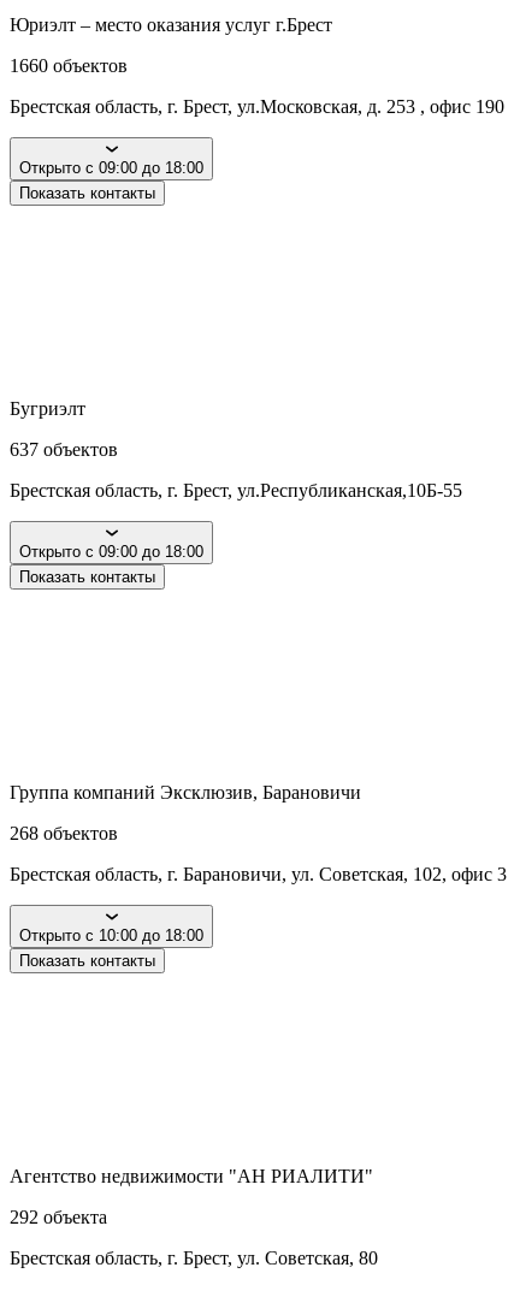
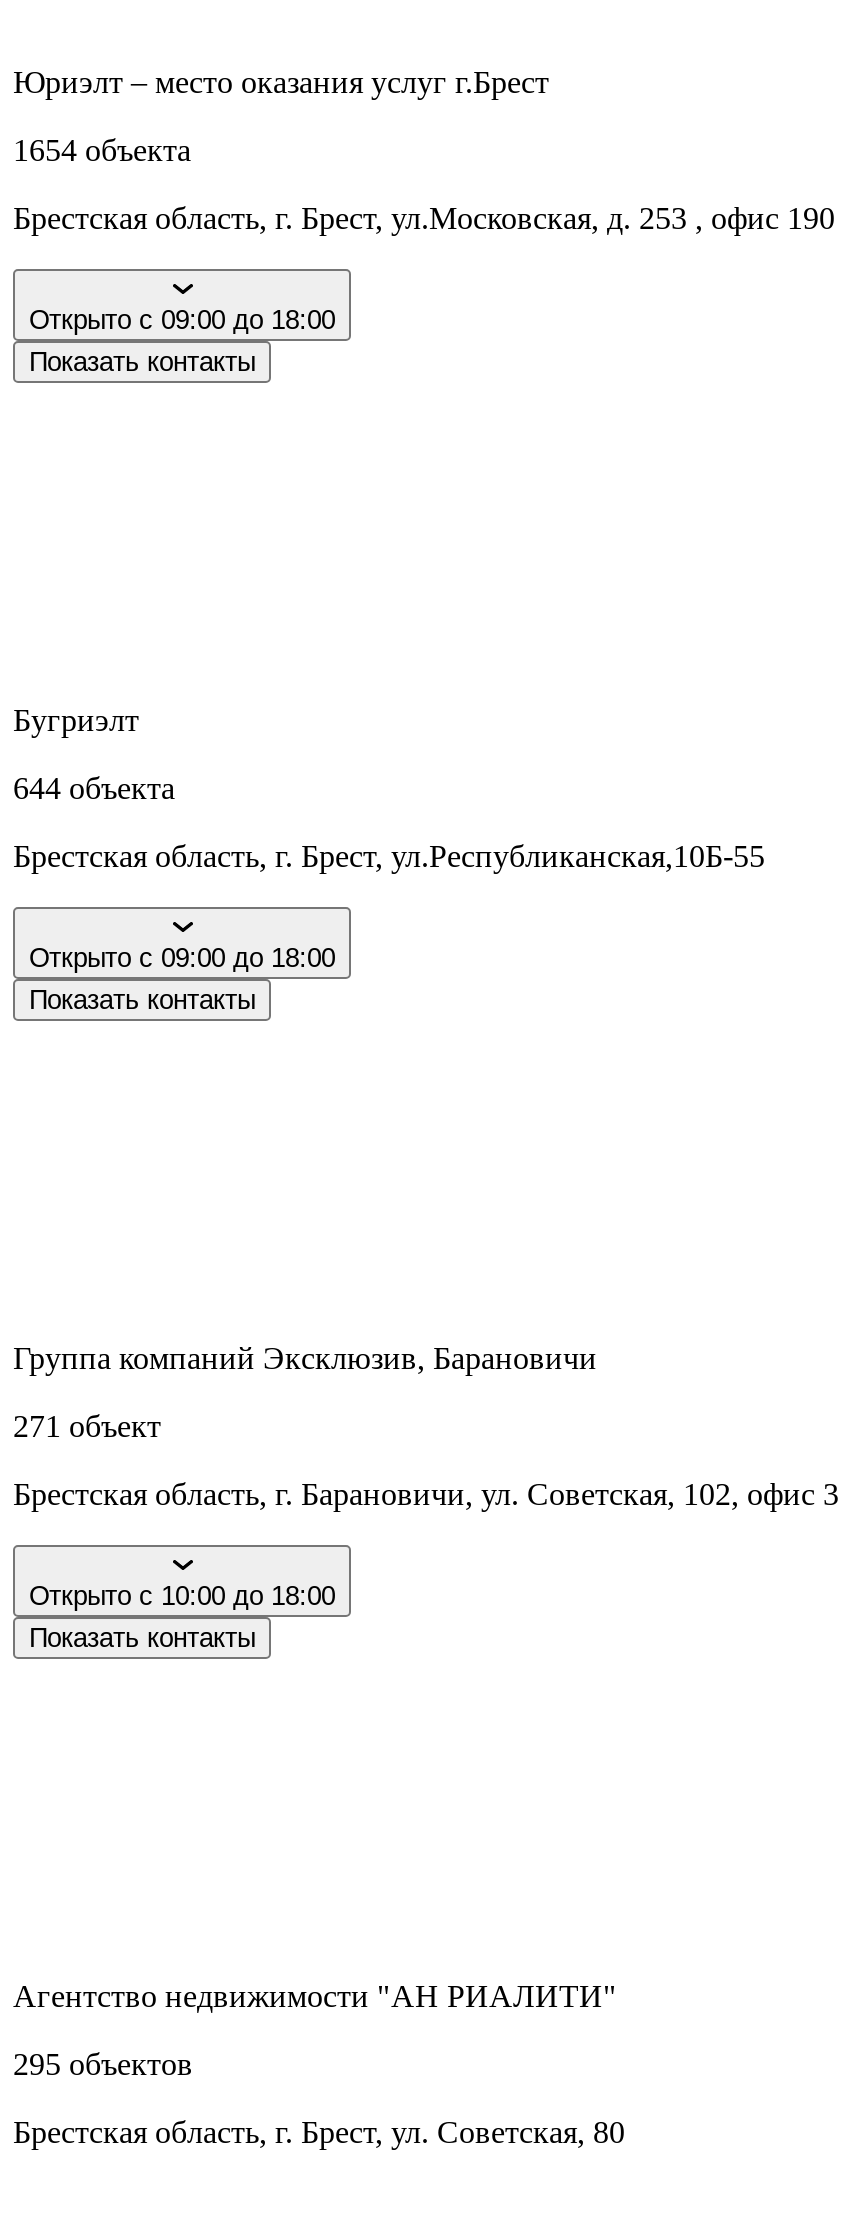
- 1660 объектов
+ 1654 объекта

- 637 объектов
+ 644 объекта

- 268 объектов
+ 271 объект

- 292 объекта
+ 295 объектов
